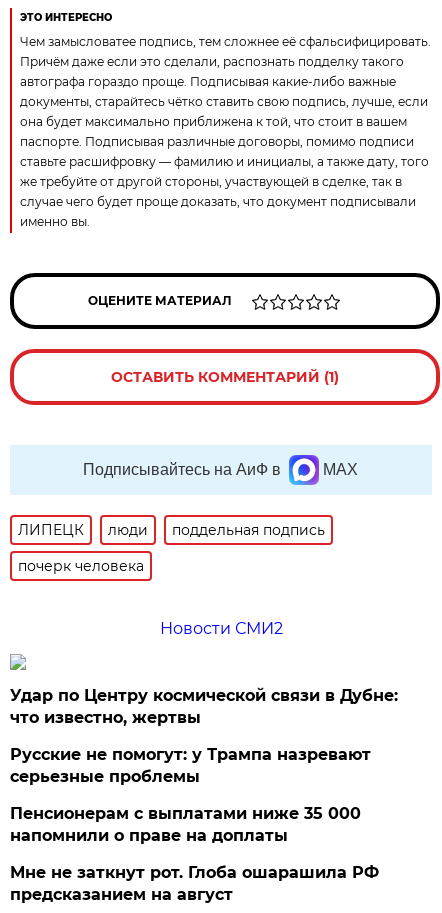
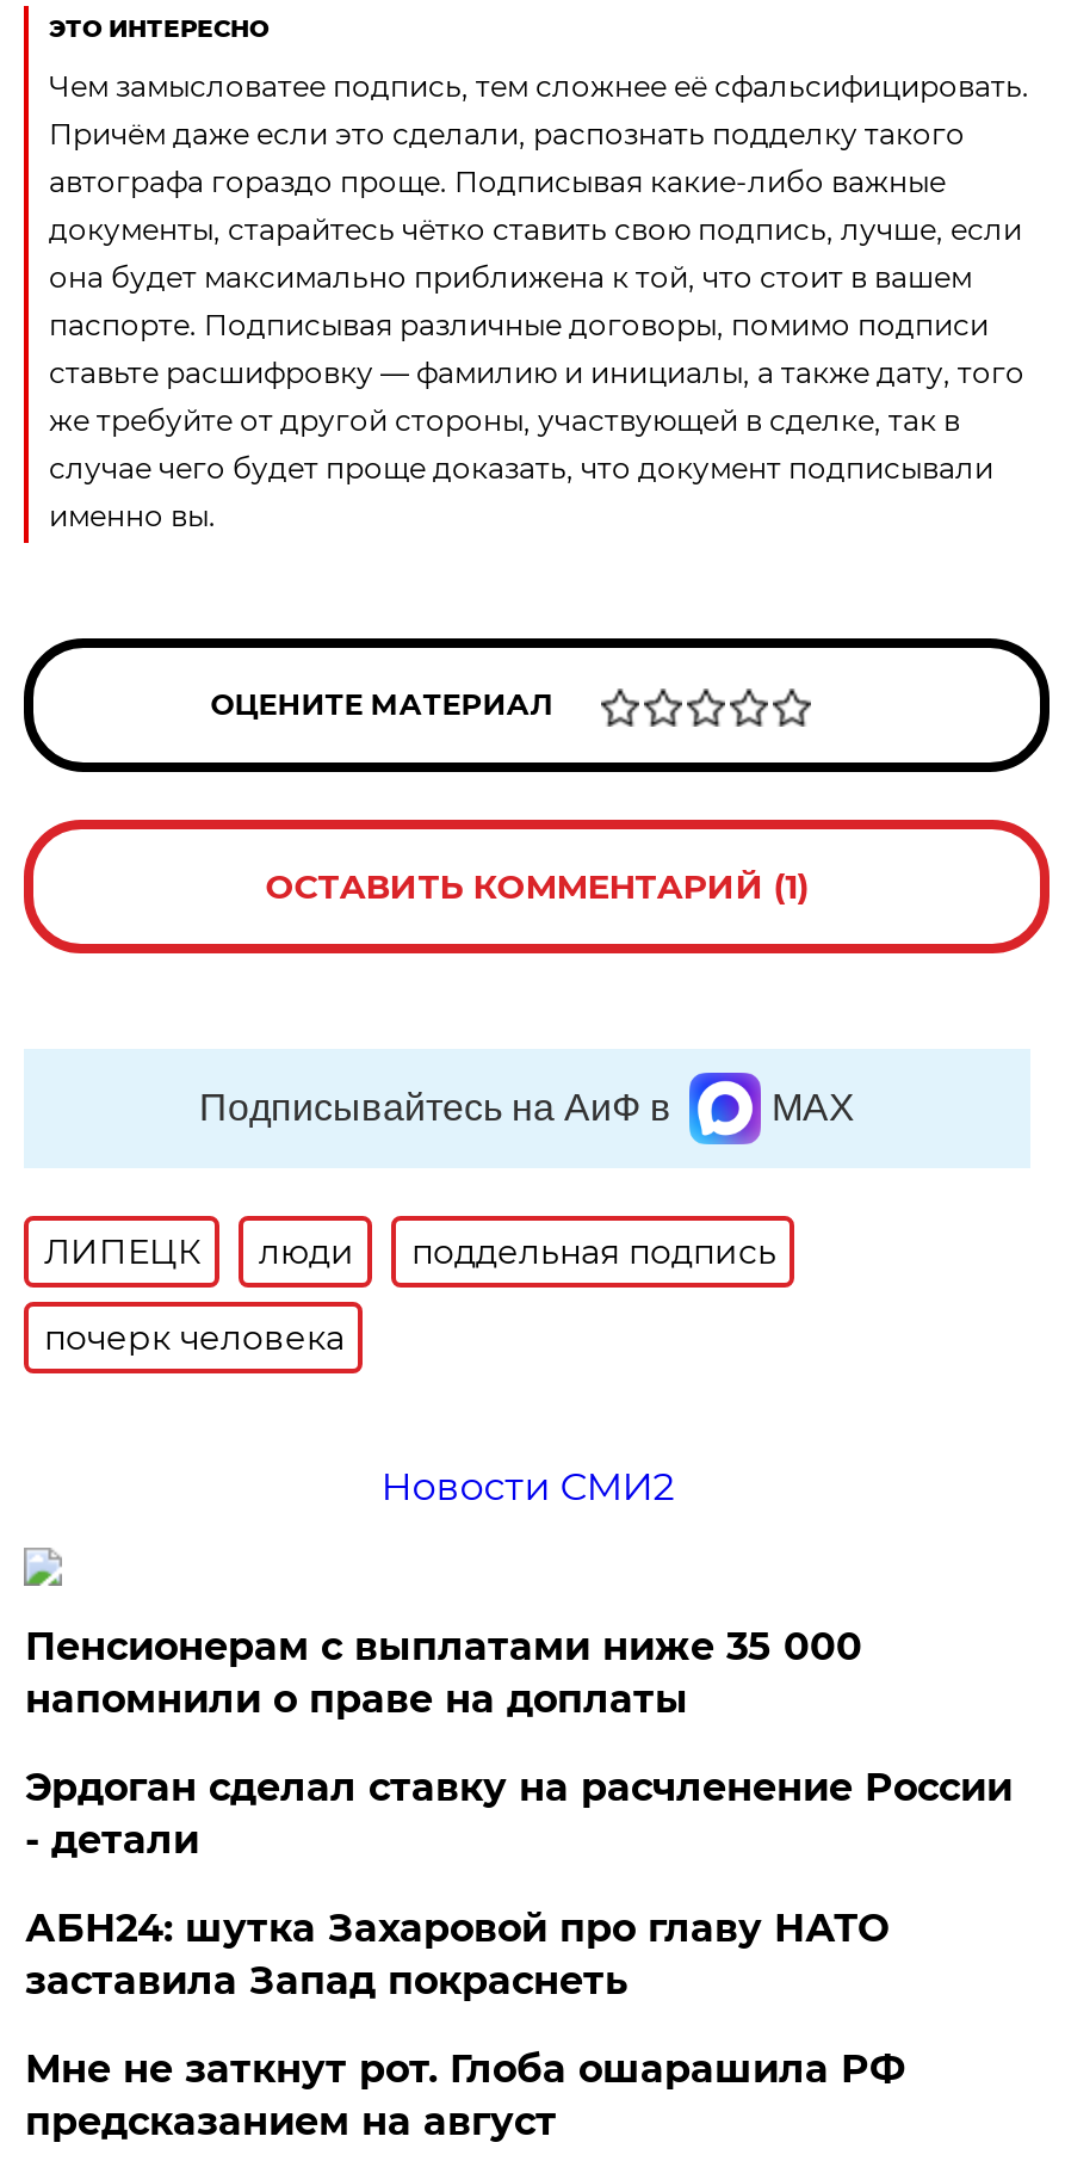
- Удар по Центру космической связи в Дубне:
- что известно, жертвы
- Русские не помогут: у Трампа назревают
- серьезные проблемы

moved up: Пенсионерам с выплатами ниже 35 000 | напомнили о праве на доплаты

+ Эрдоган сделал ставку на расчленение России
+ - детали
+ АБН24: шутка Захаровой про главу НАТО
+ заставила Запад покраснеть
